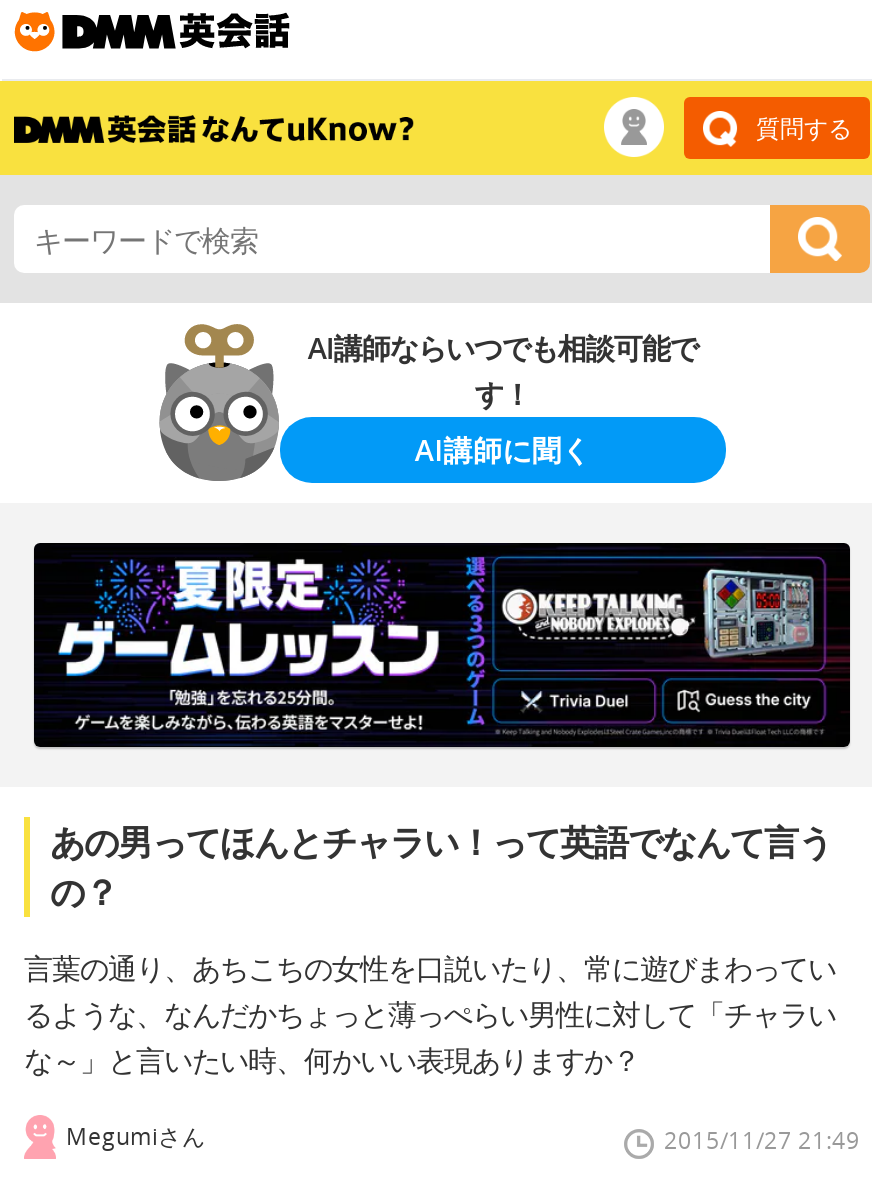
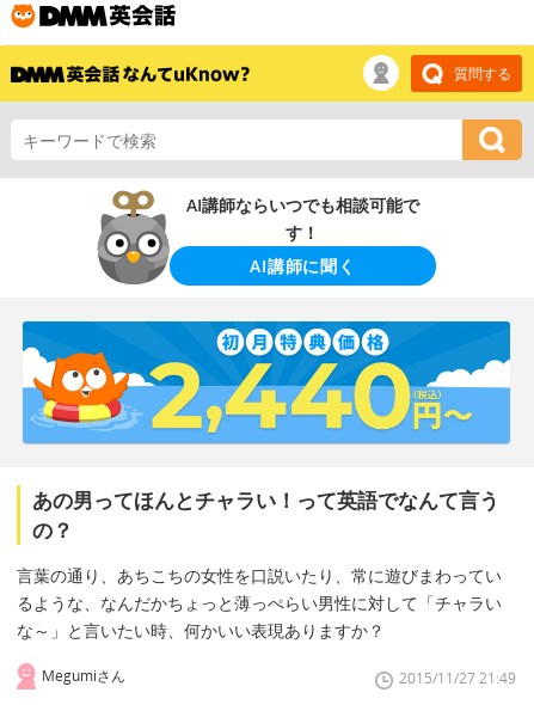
- [image]
+ [image]
